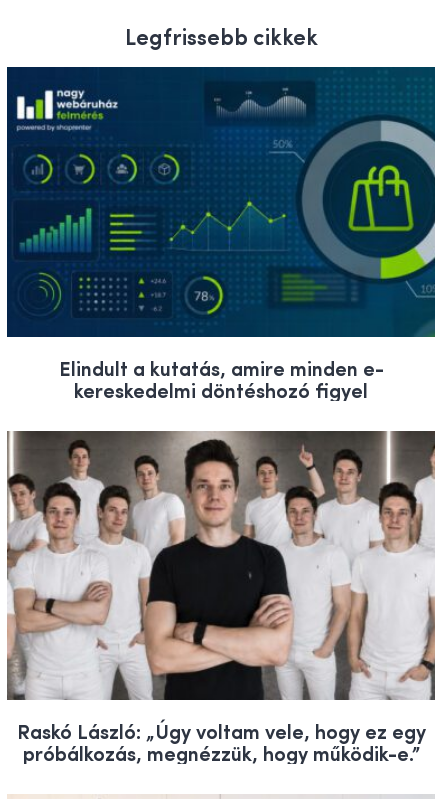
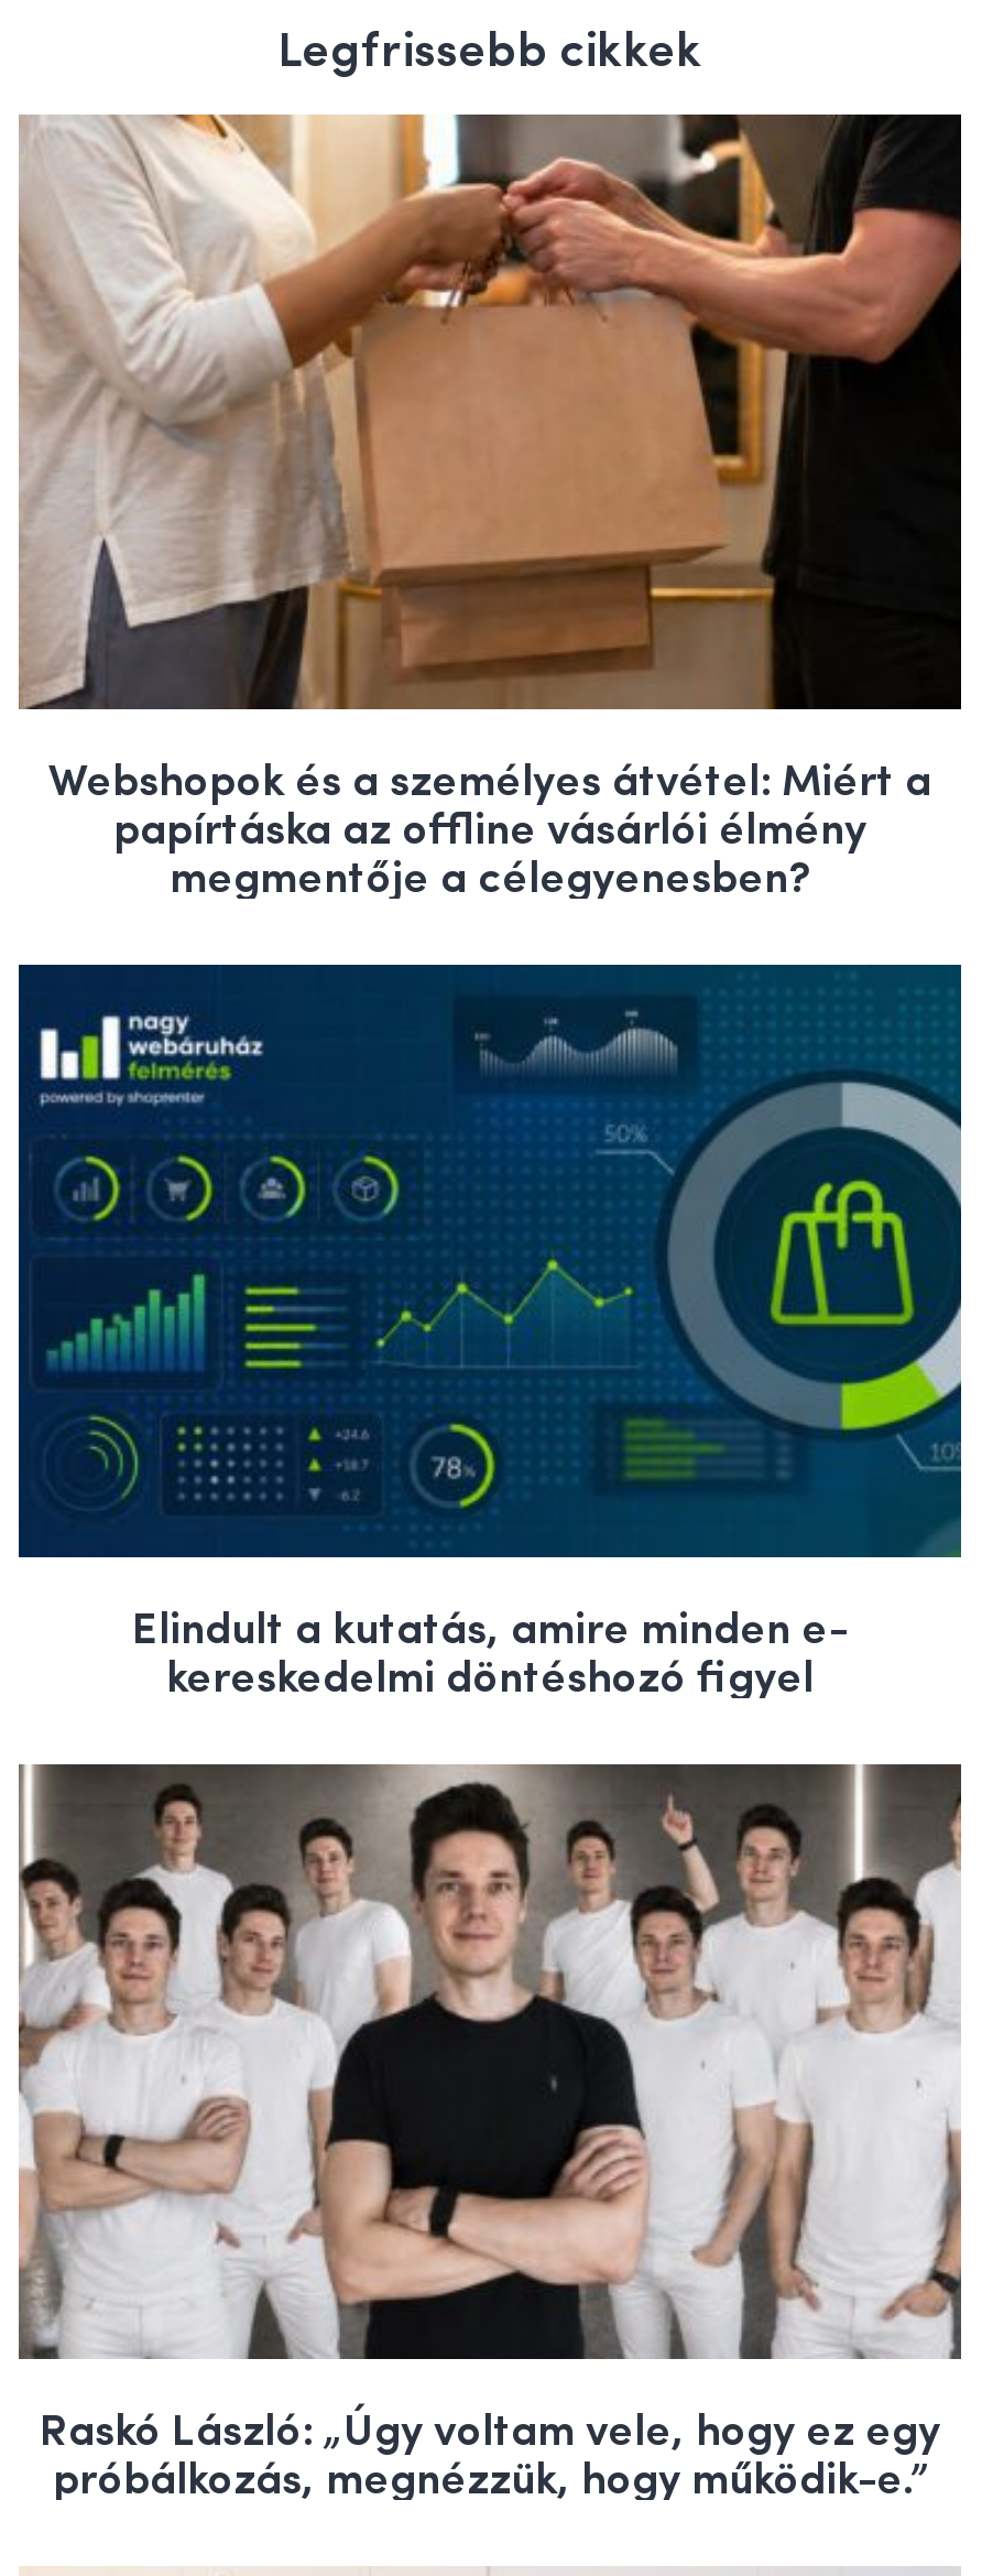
+ [image]
+ Webshopok és a személyes átvétel: Miért a
+ papírtáska az offline vásárlói élmény
+ megmentője a célegyenesben?
